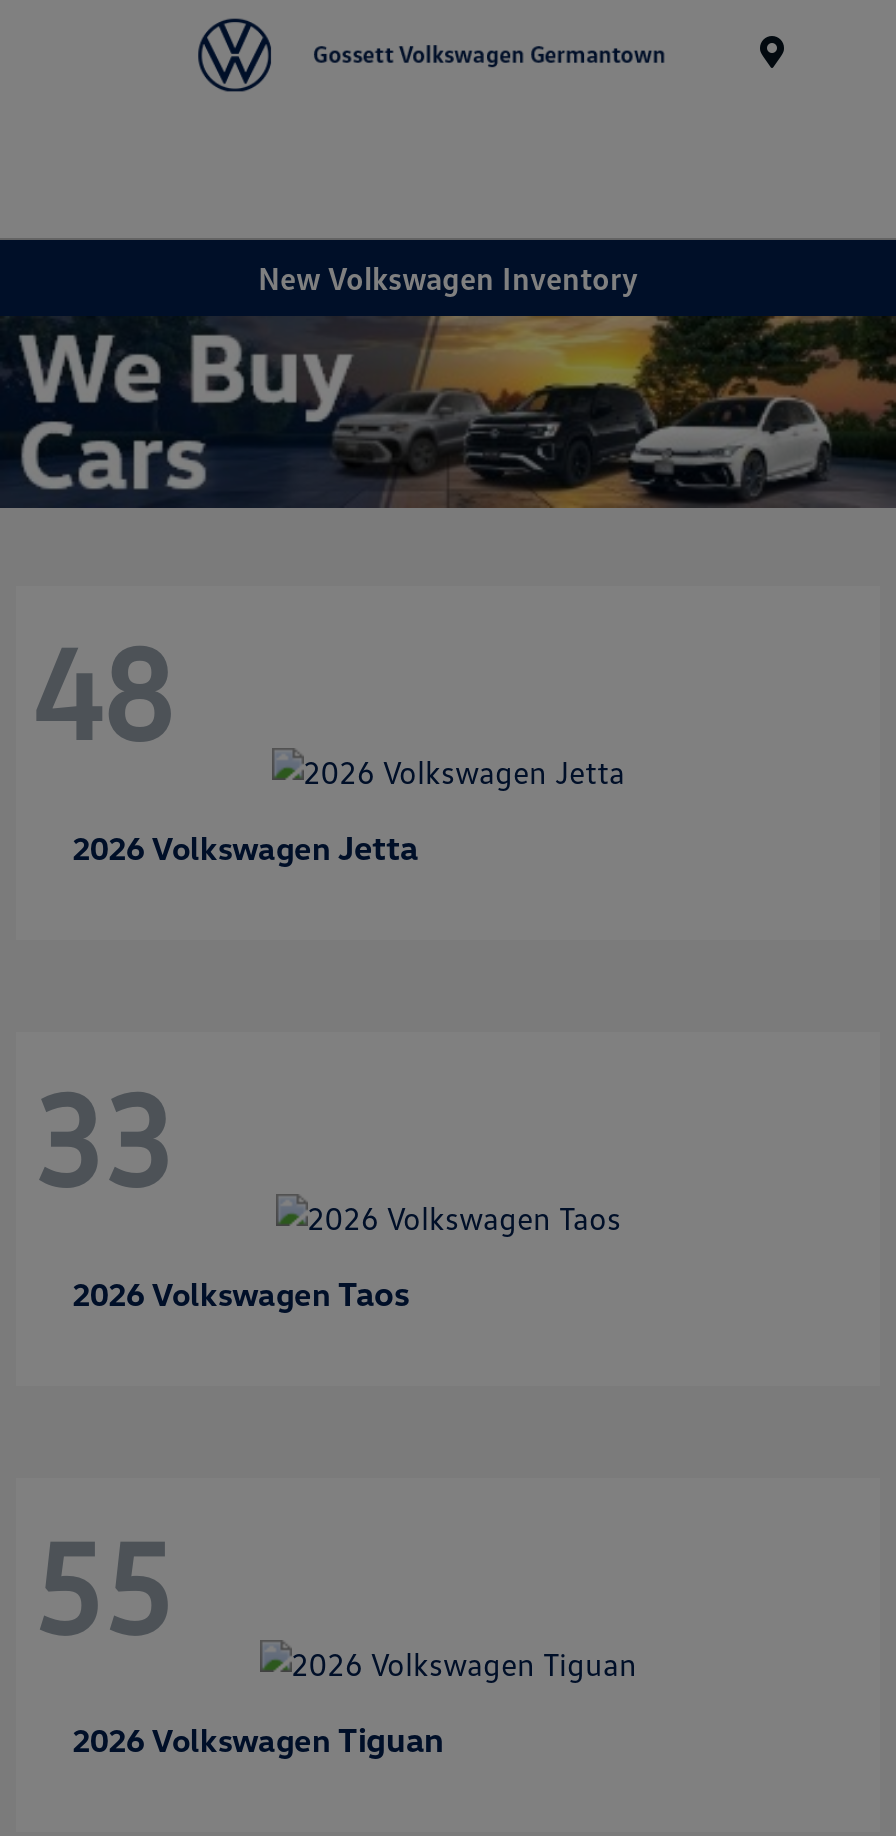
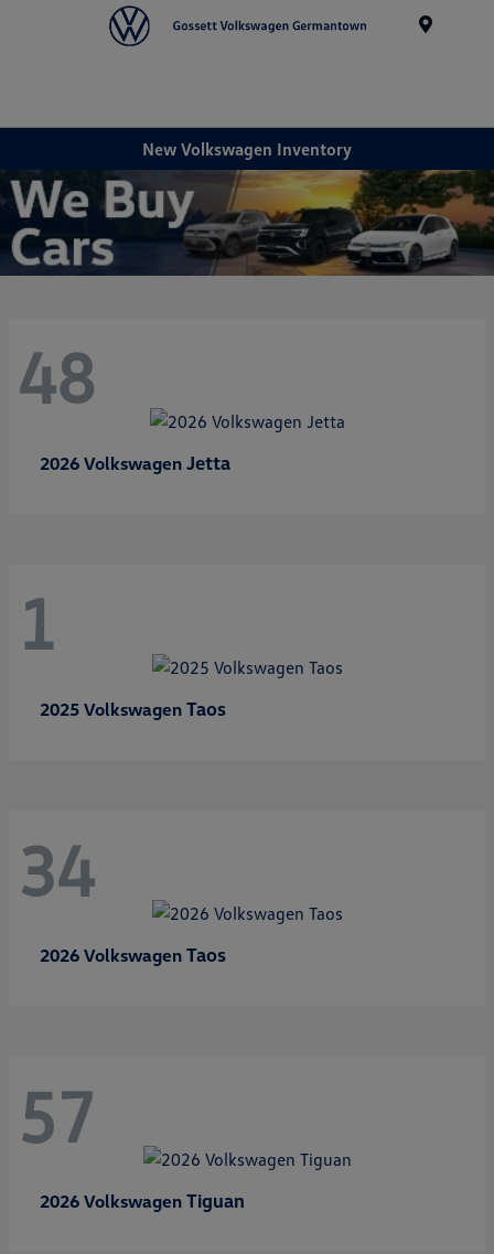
- 33
+ 1
+ 2025 Volkswagen Taos
+ 34

- 55
+ 57
